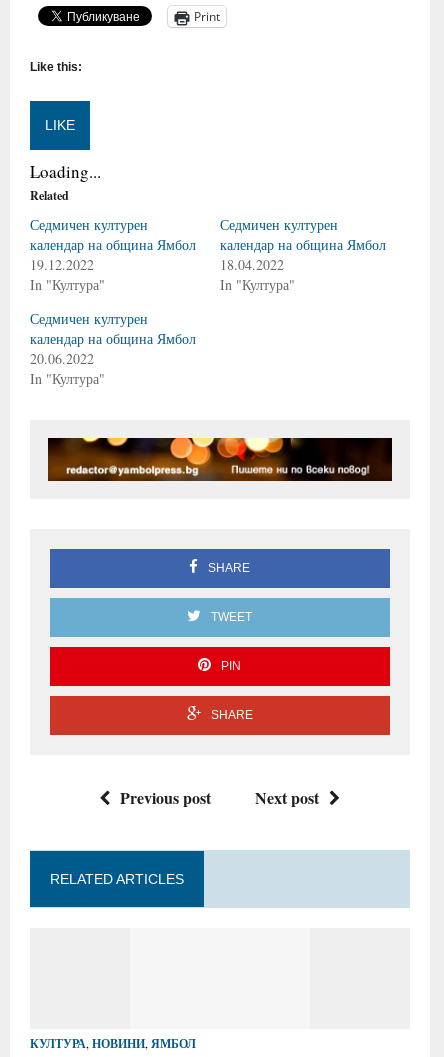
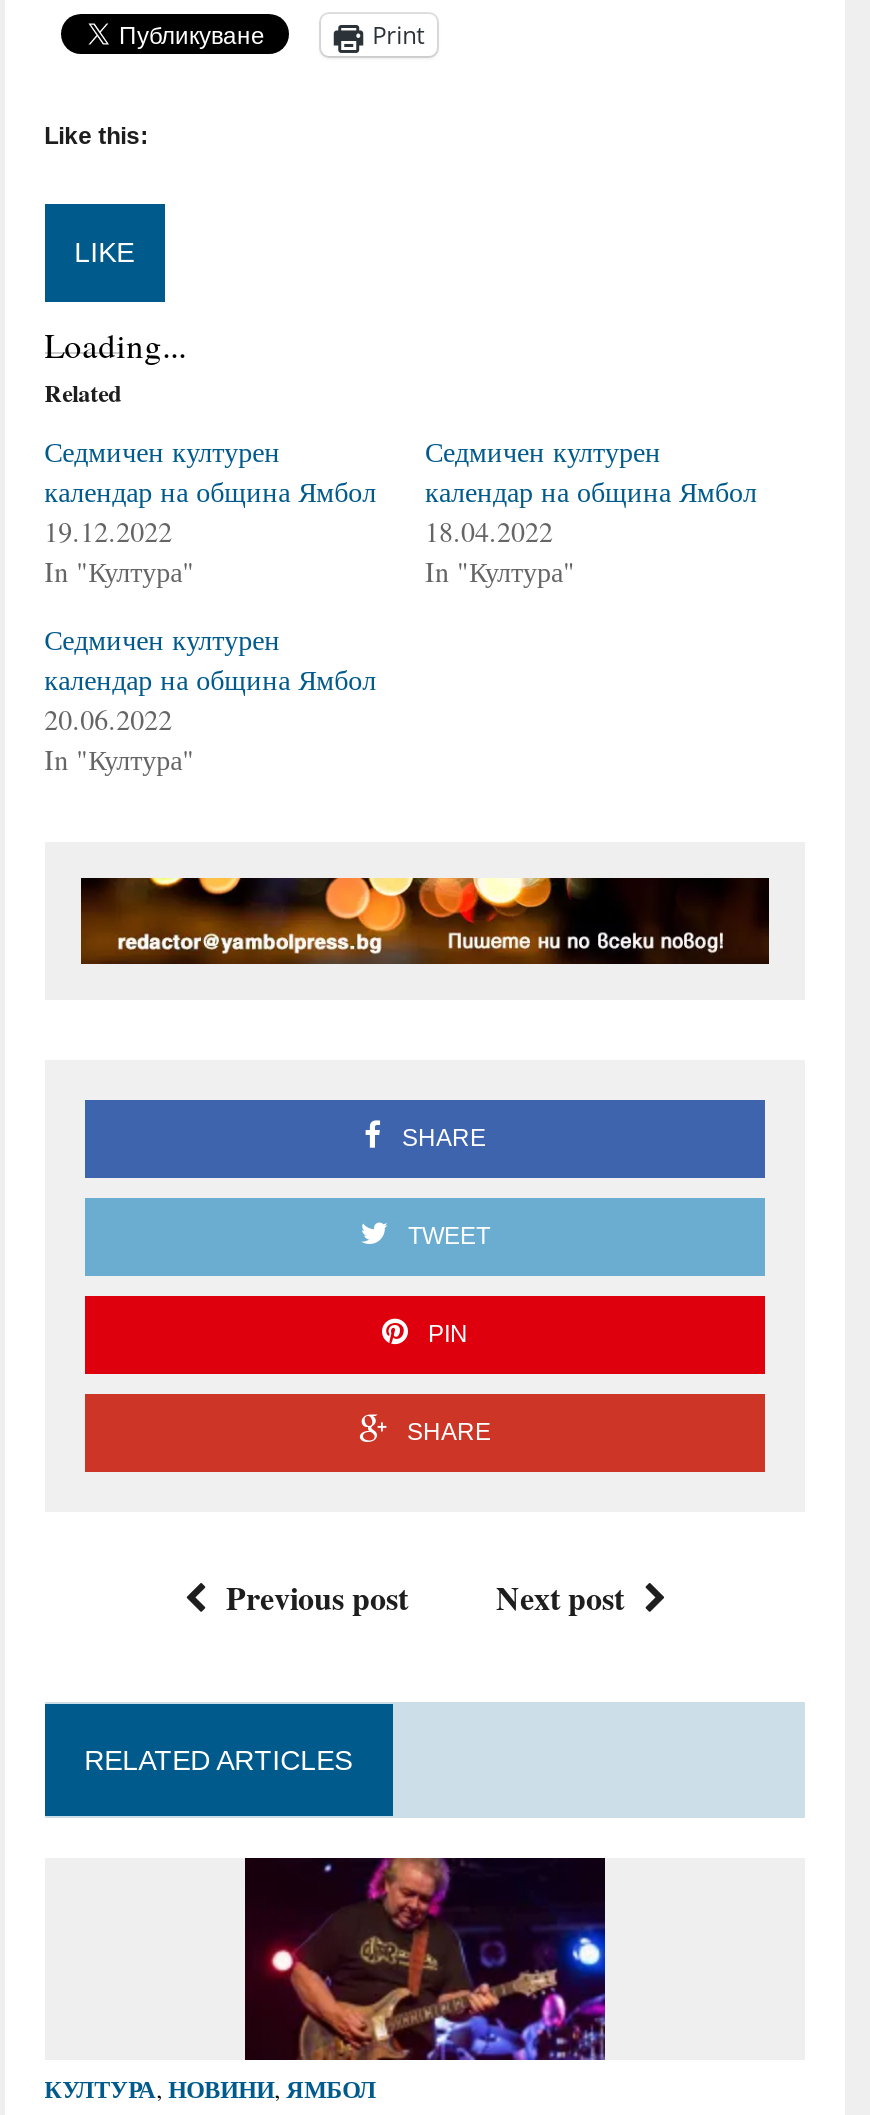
+ [image]
